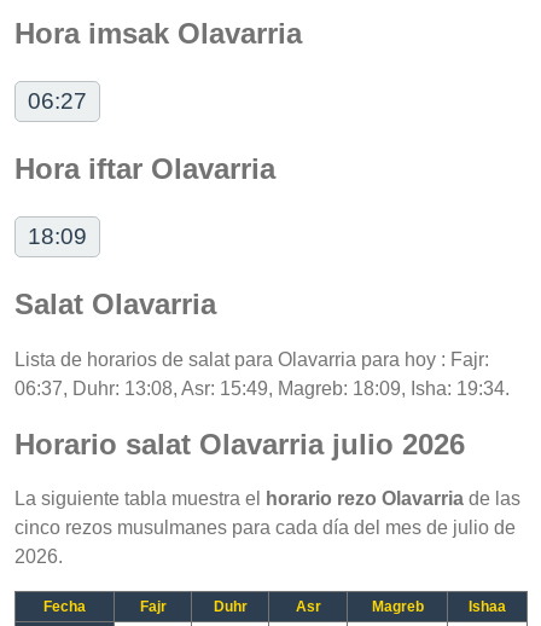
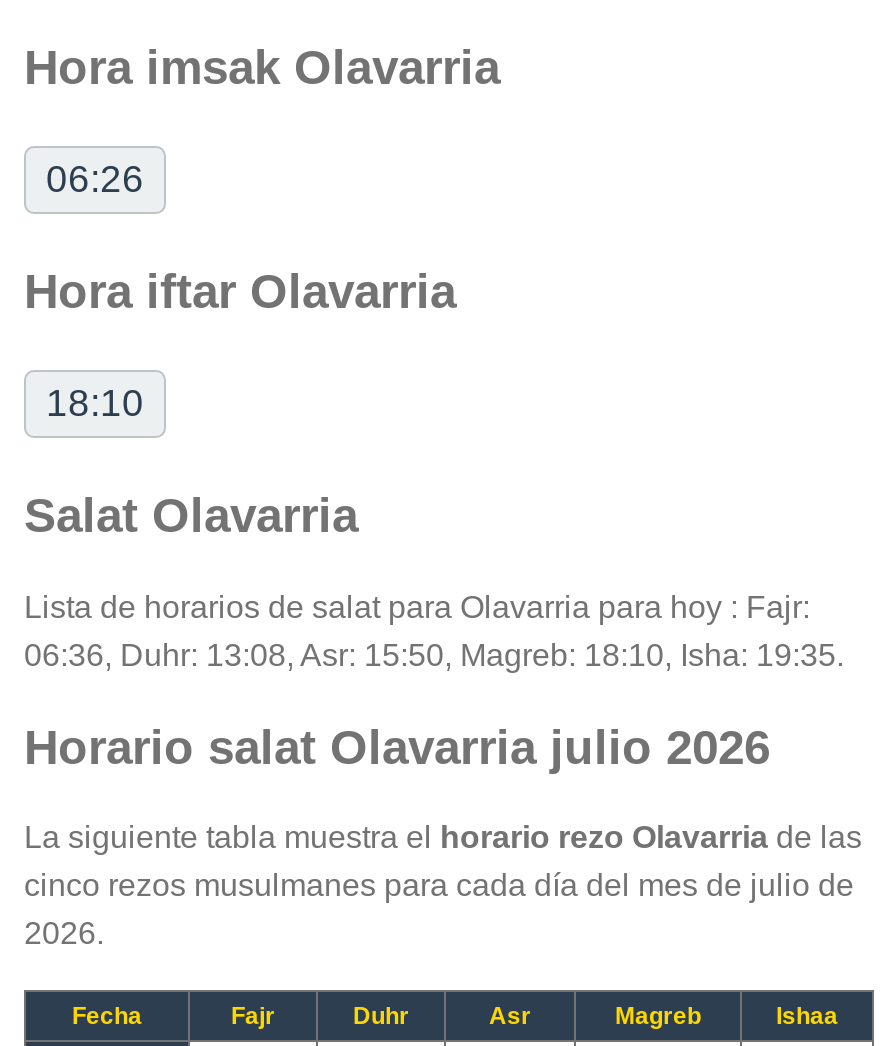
- 06:27
+ 06:26

- 18:09
+ 18:10

- 06:37, Duhr: 13:08, Asr: 15:49, Magreb: 18:09, Isha: 19:34.
+ 06:36, Duhr: 13:08, Asr: 15:50, Magreb: 18:10, Isha: 19:35.
